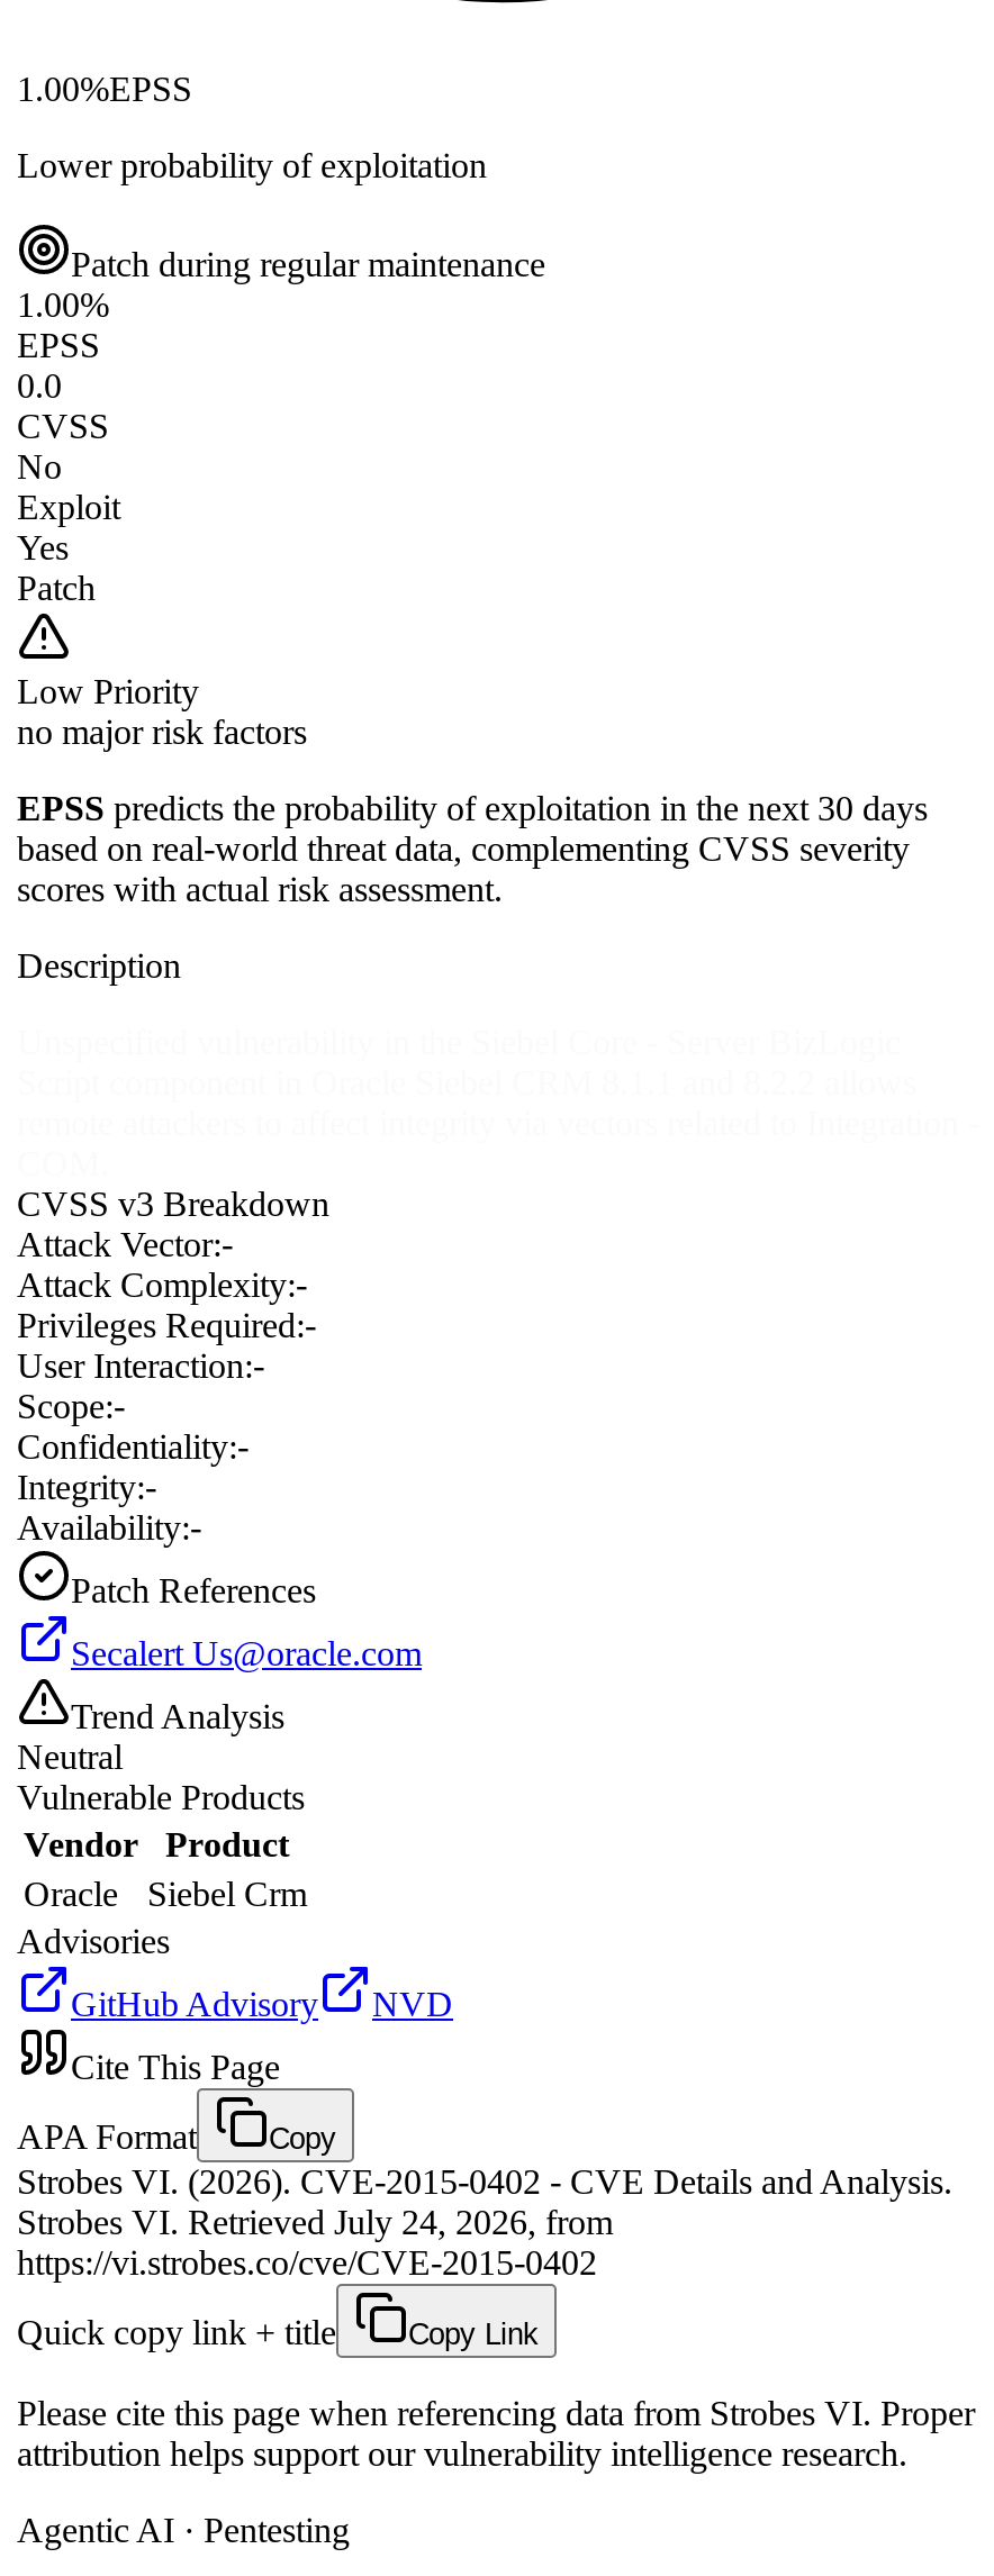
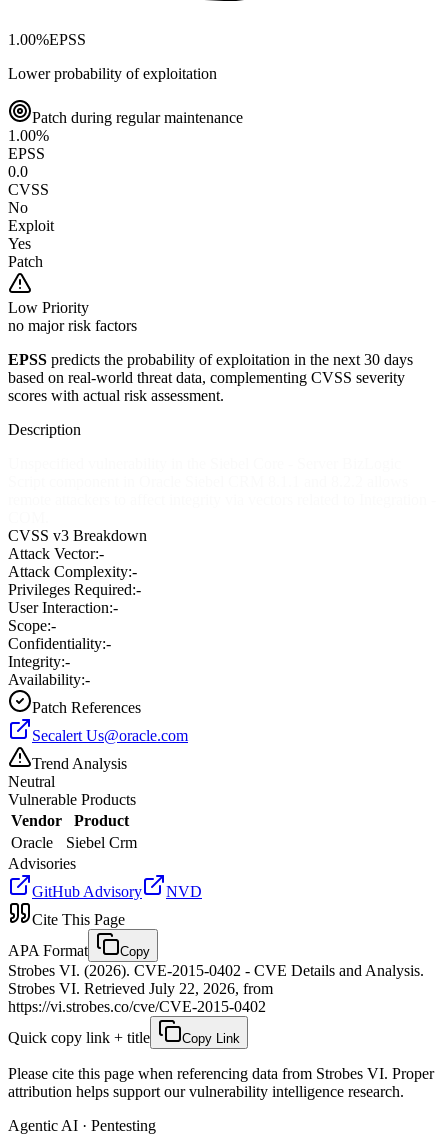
- Strobes VI. Retrieved July 24, 2026, from
+ Strobes VI. Retrieved July 22, 2026, from
